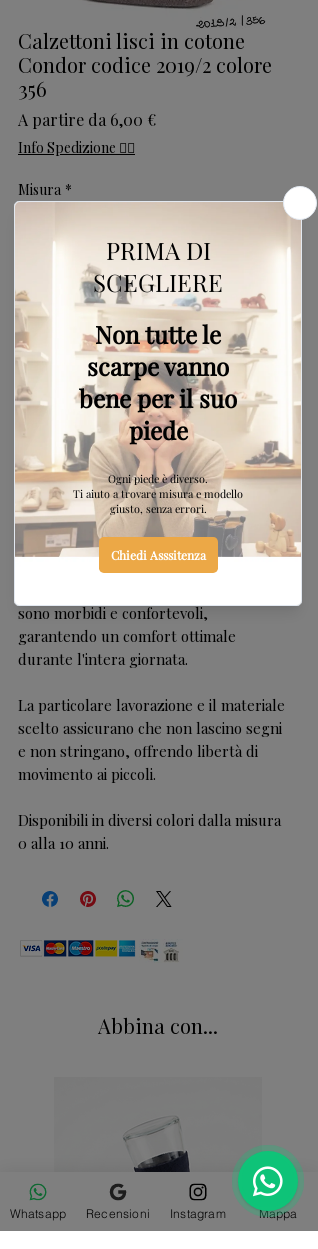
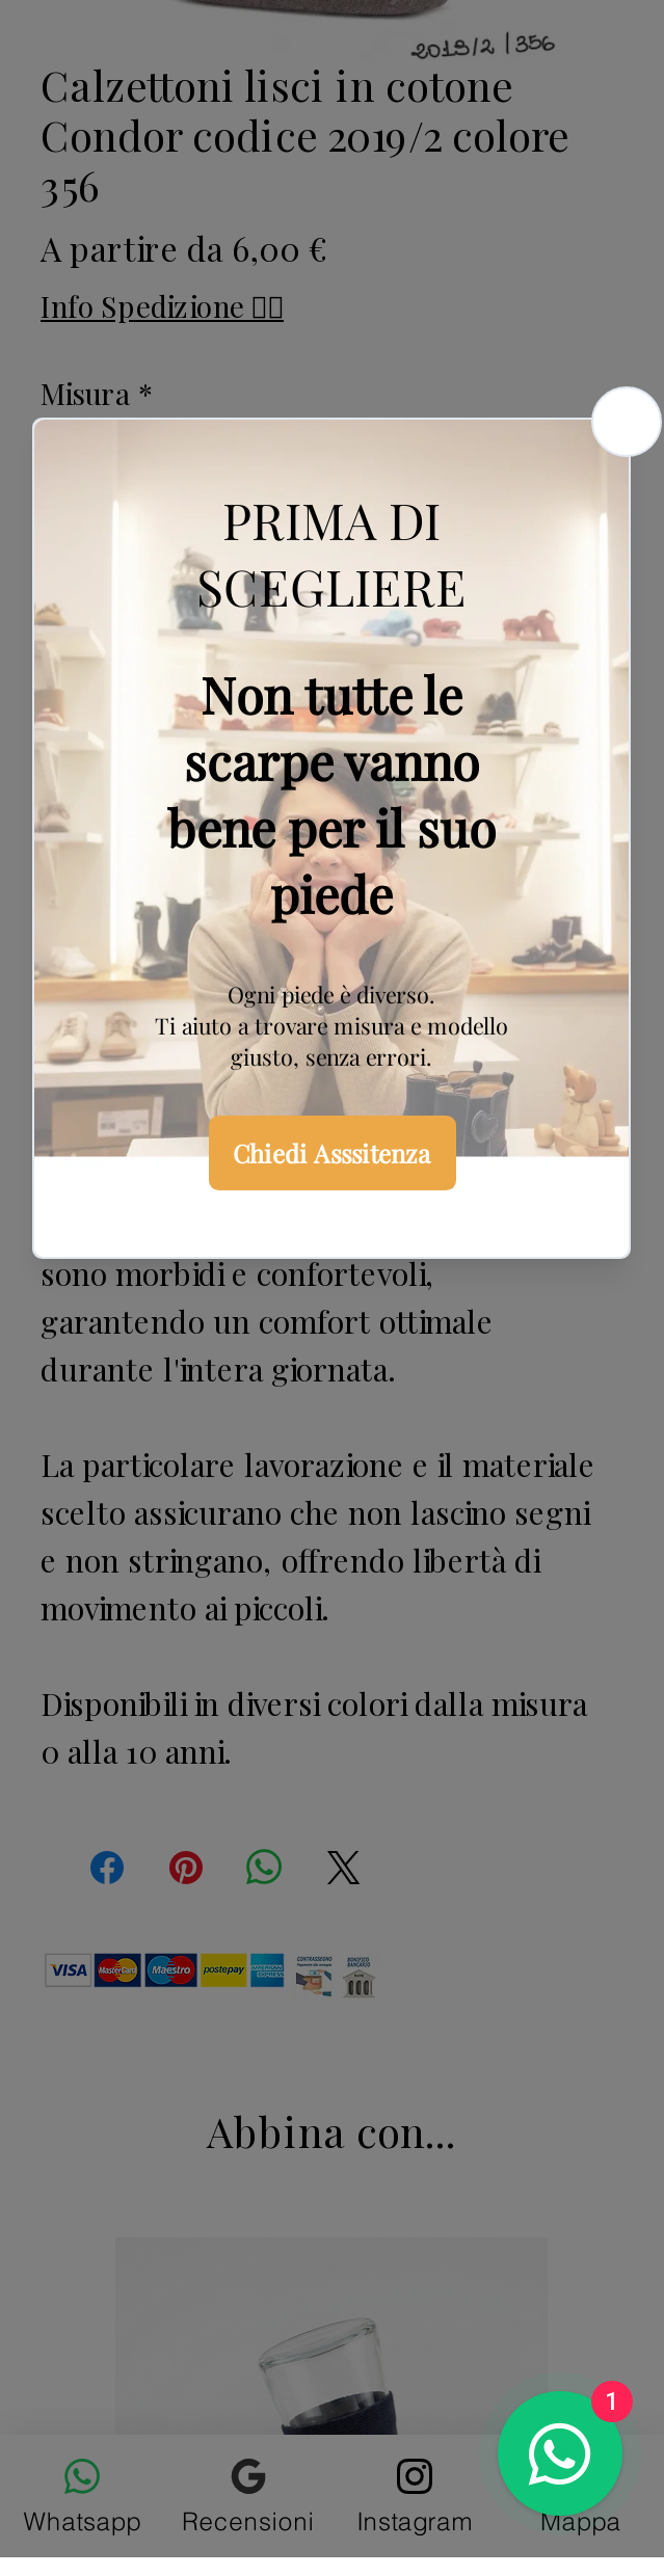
+ 1
